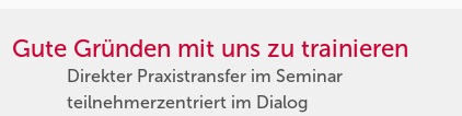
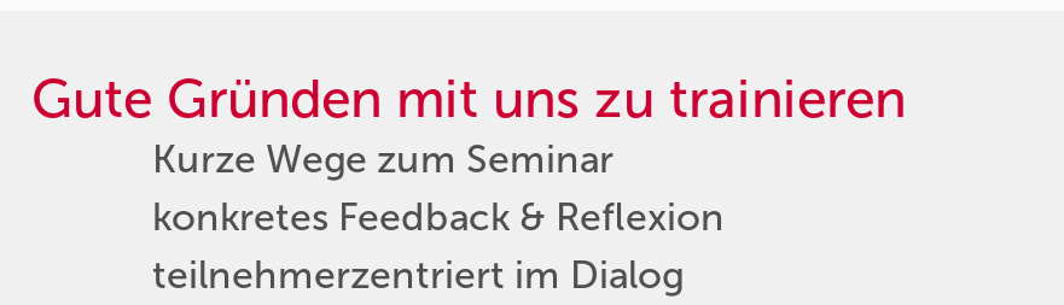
- Direkter Praxistransfer im Seminar
+ Kurze Wege zum Seminar
+ konkretes Feedback & Reflexion
